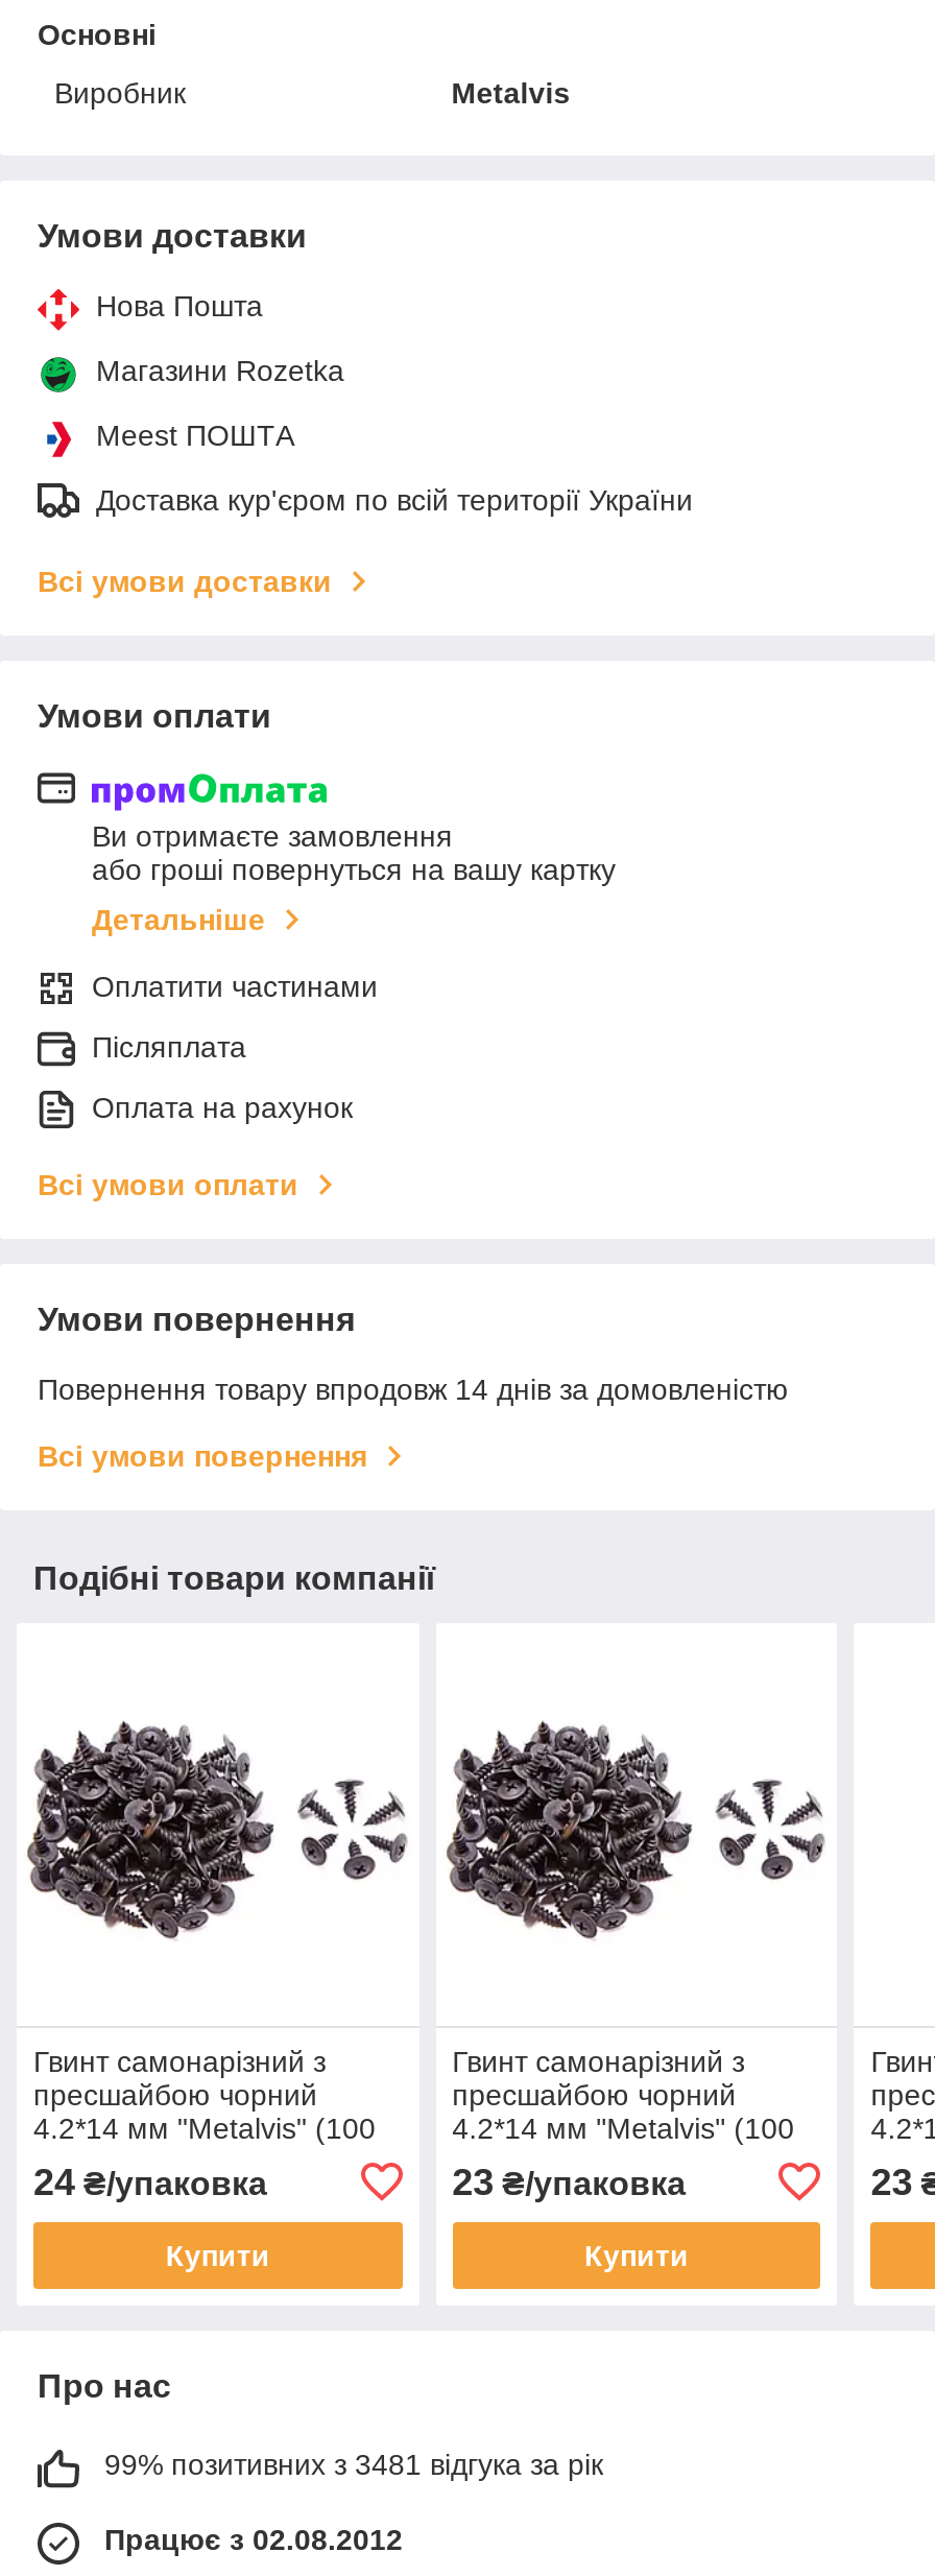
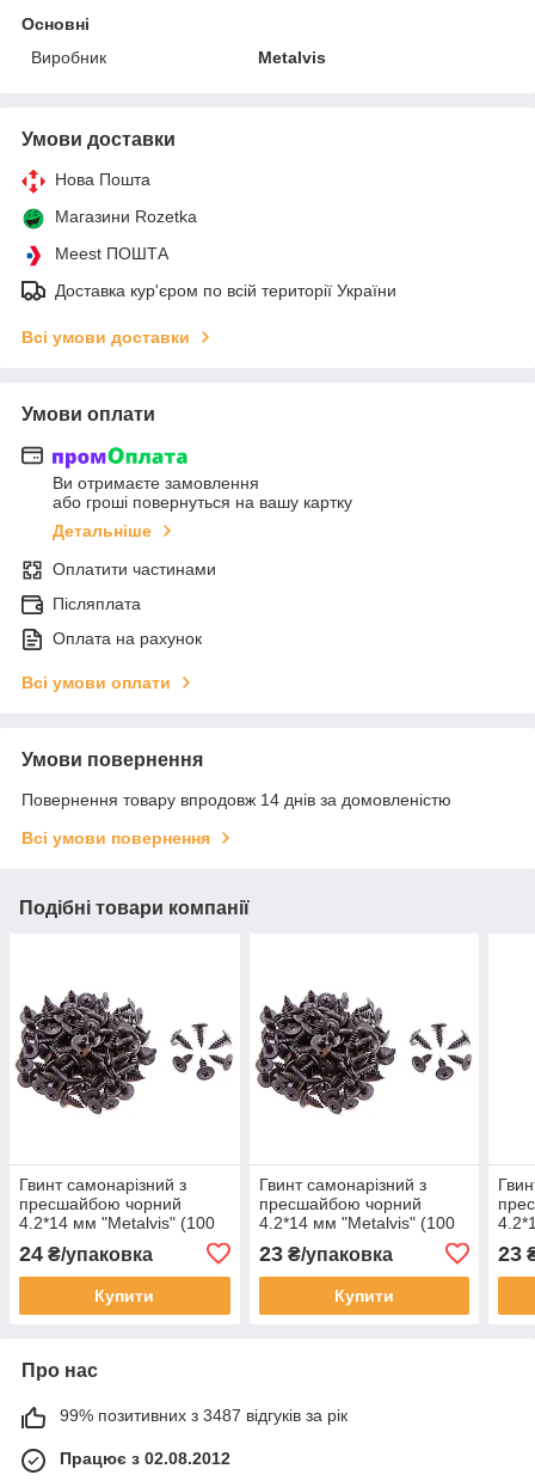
- 99% позитивних з 3481 відгука за рік
+ 99% позитивних з 3487 відгуків за рік
